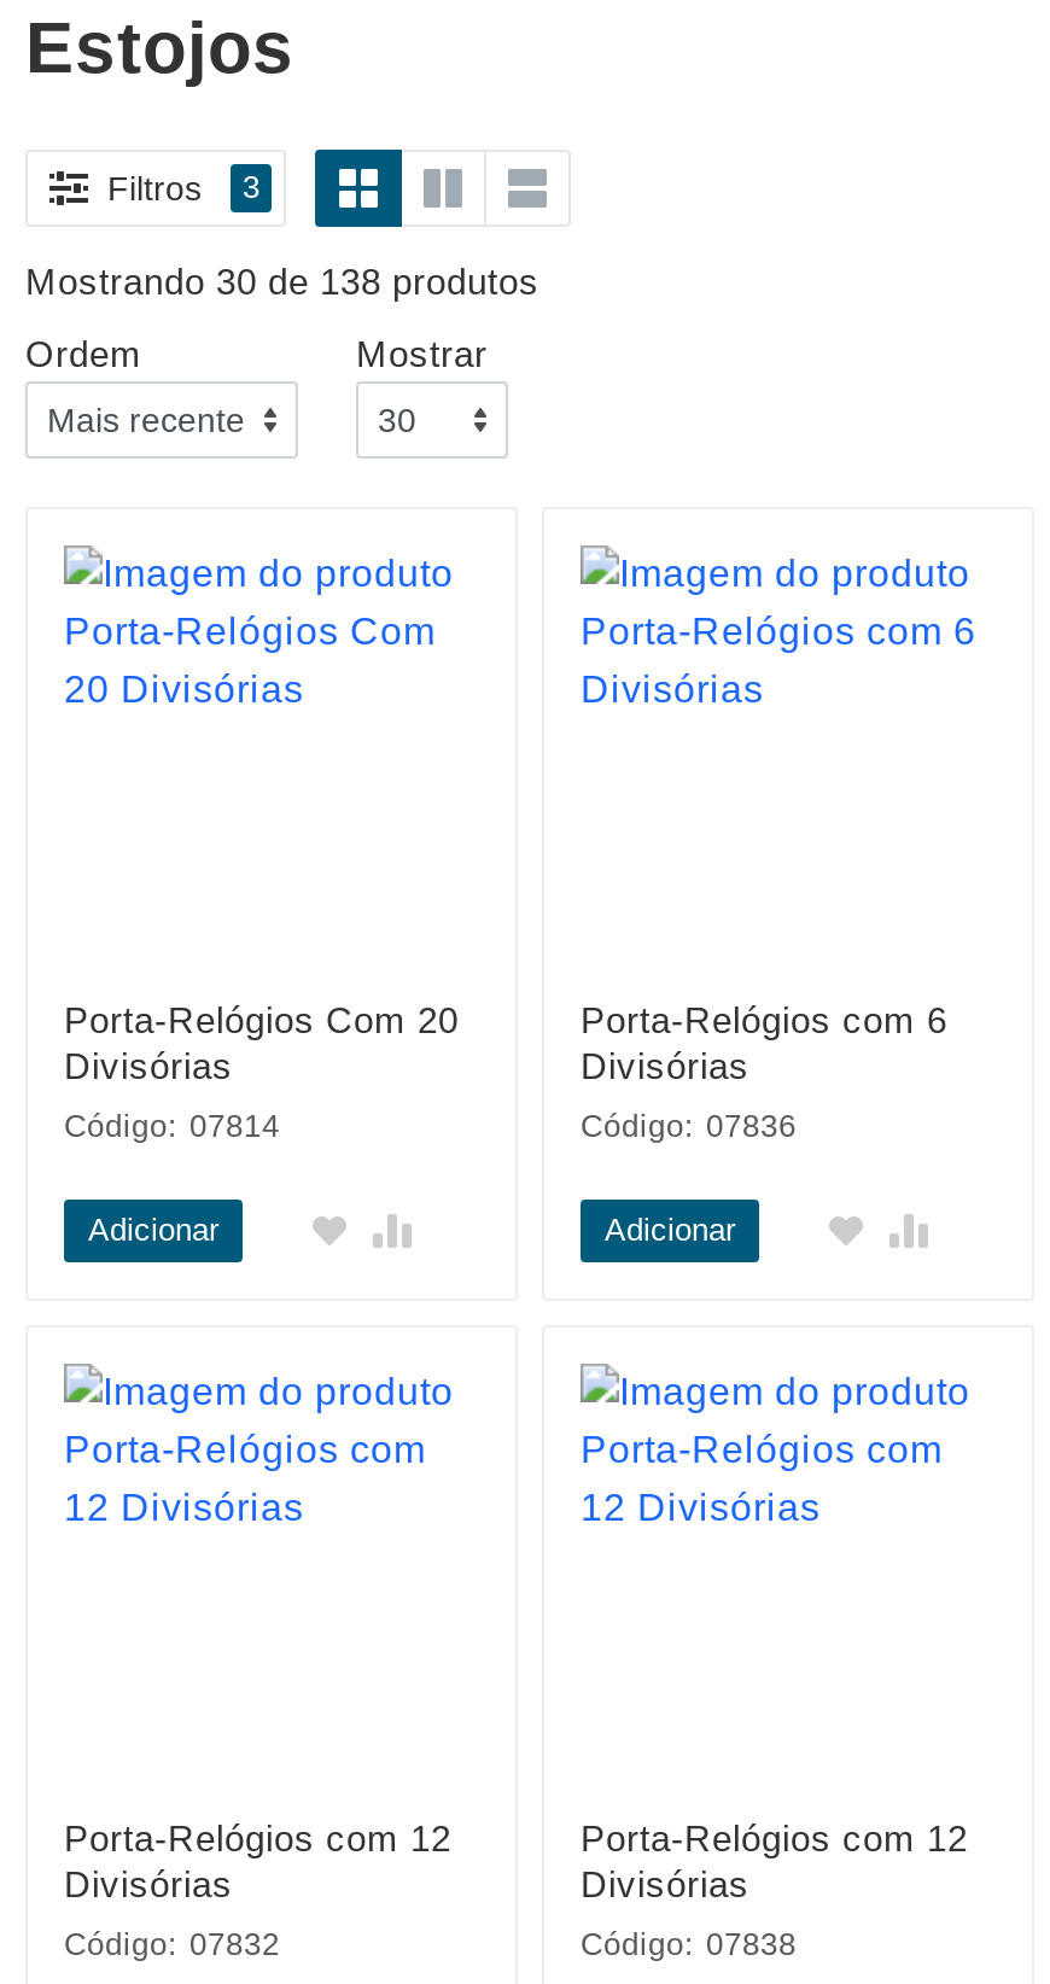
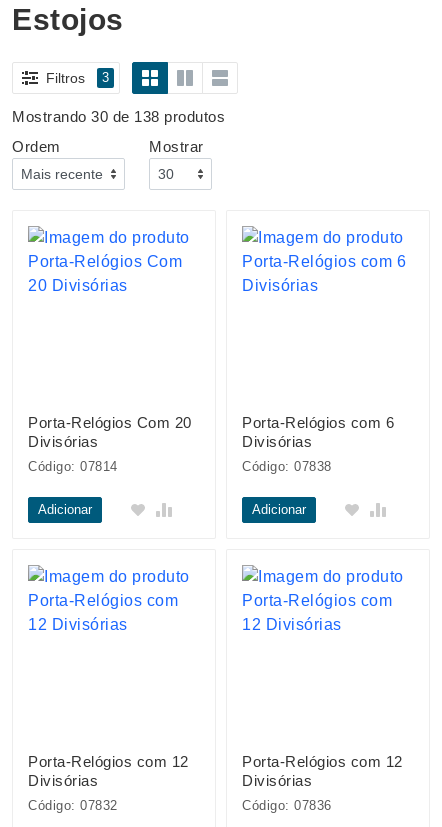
- Código: 07836
+ Código: 07838

- Código: 07838
+ Código: 07836
